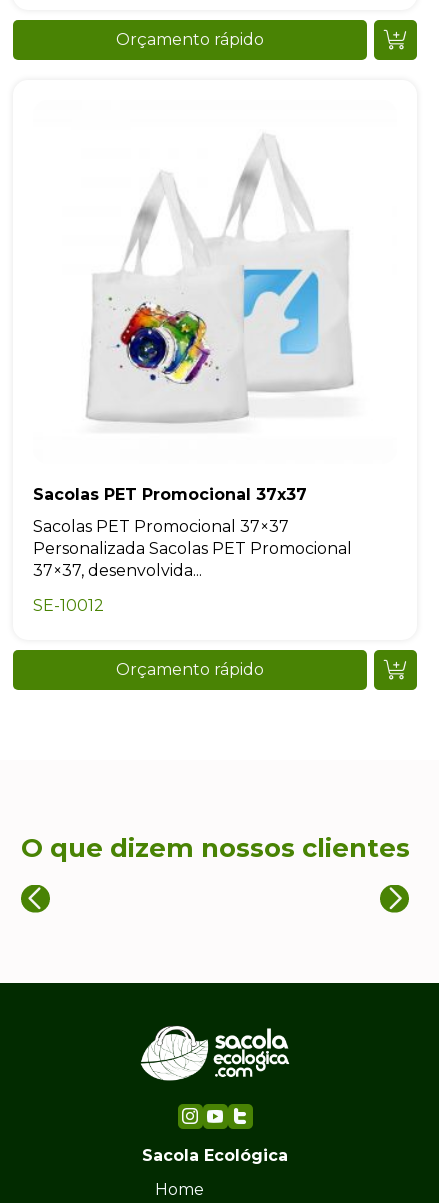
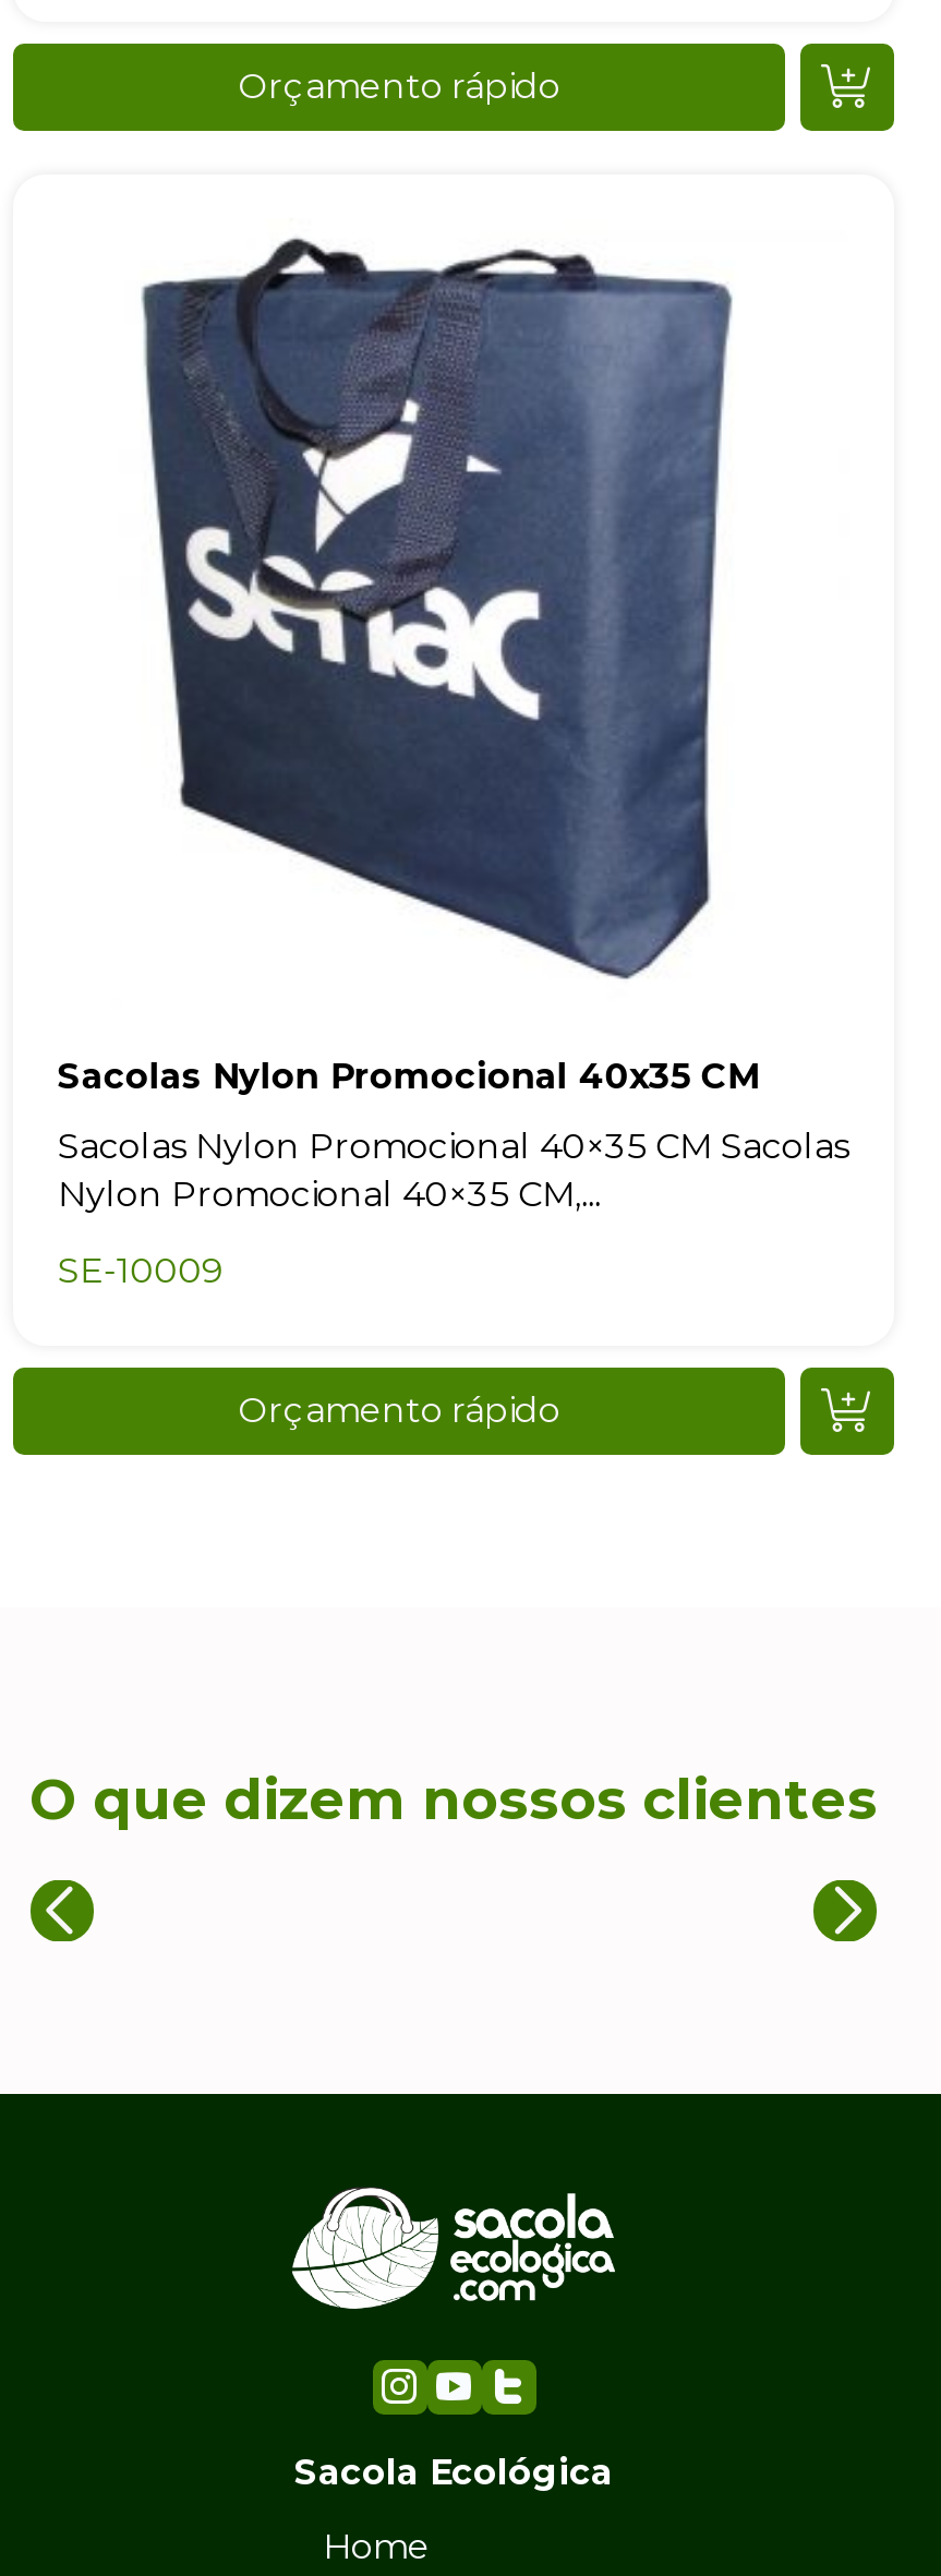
- [image]
- Sacolas PET Promocional 37x37
+ [image]
+ Sacolas Nylon Promocional 40x35 CM

- Sacolas PET Promocional 37×37
- Personalizada Sacolas PET Promocional
- 37×37, desenvolvida...
+ Sacolas Nylon Promocional 40×35 CM Sacolas
+ Nylon Promocional 40×35 CM,...

- SE-10012
+ SE-10009
